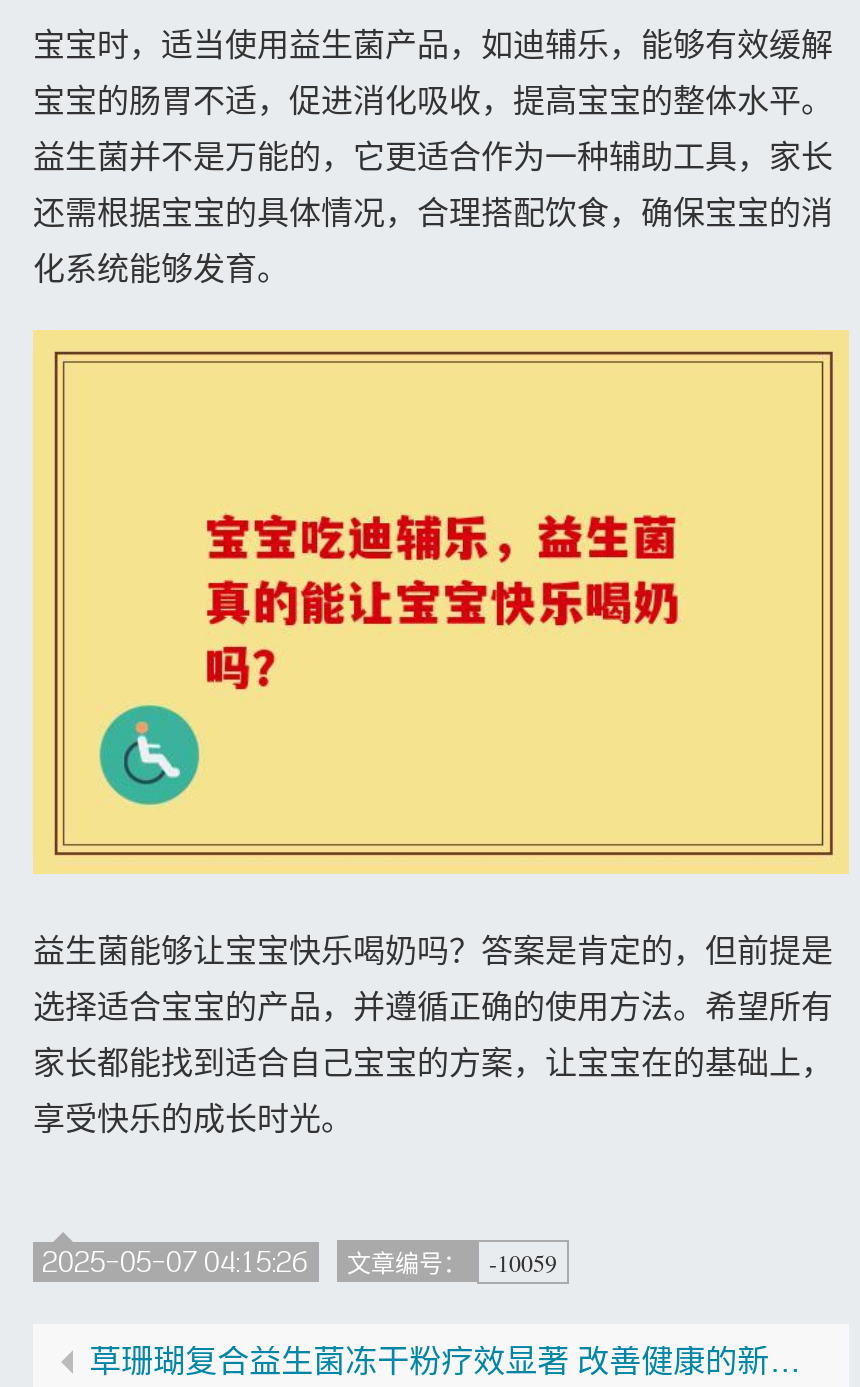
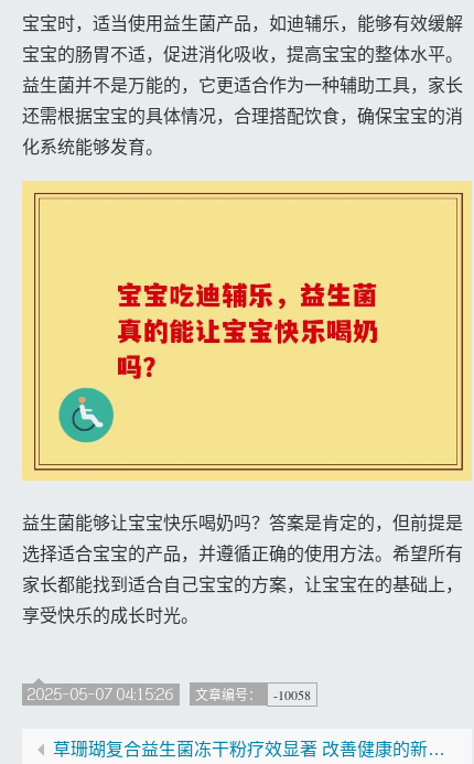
- 2025-05-07 04:15:26 文章编号： -10059
+ 2025-05-07 04:15:26 文章编号： -10058
